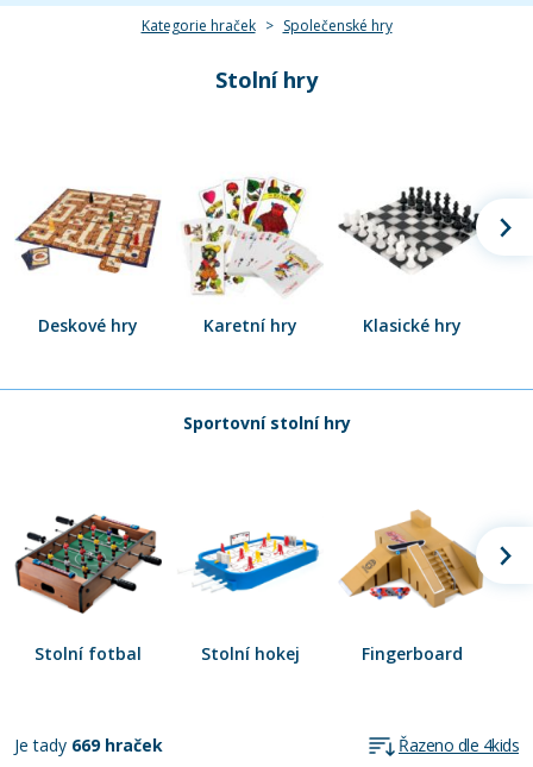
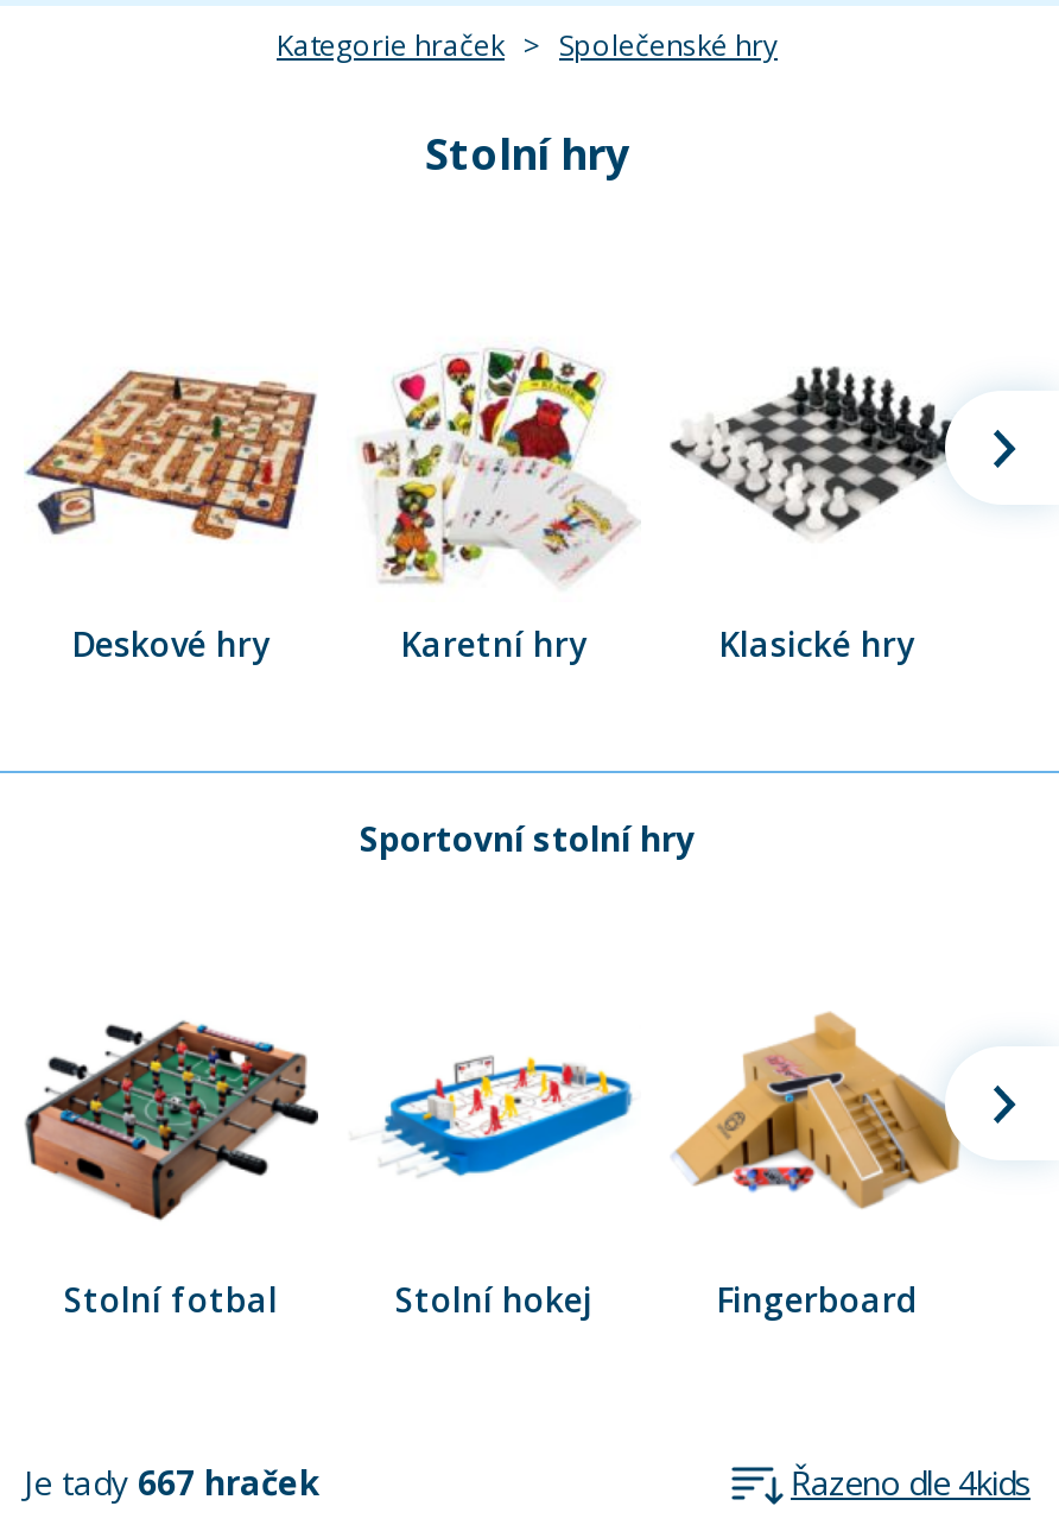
- Je tady 669 hraček
+ Je tady 667 hraček
